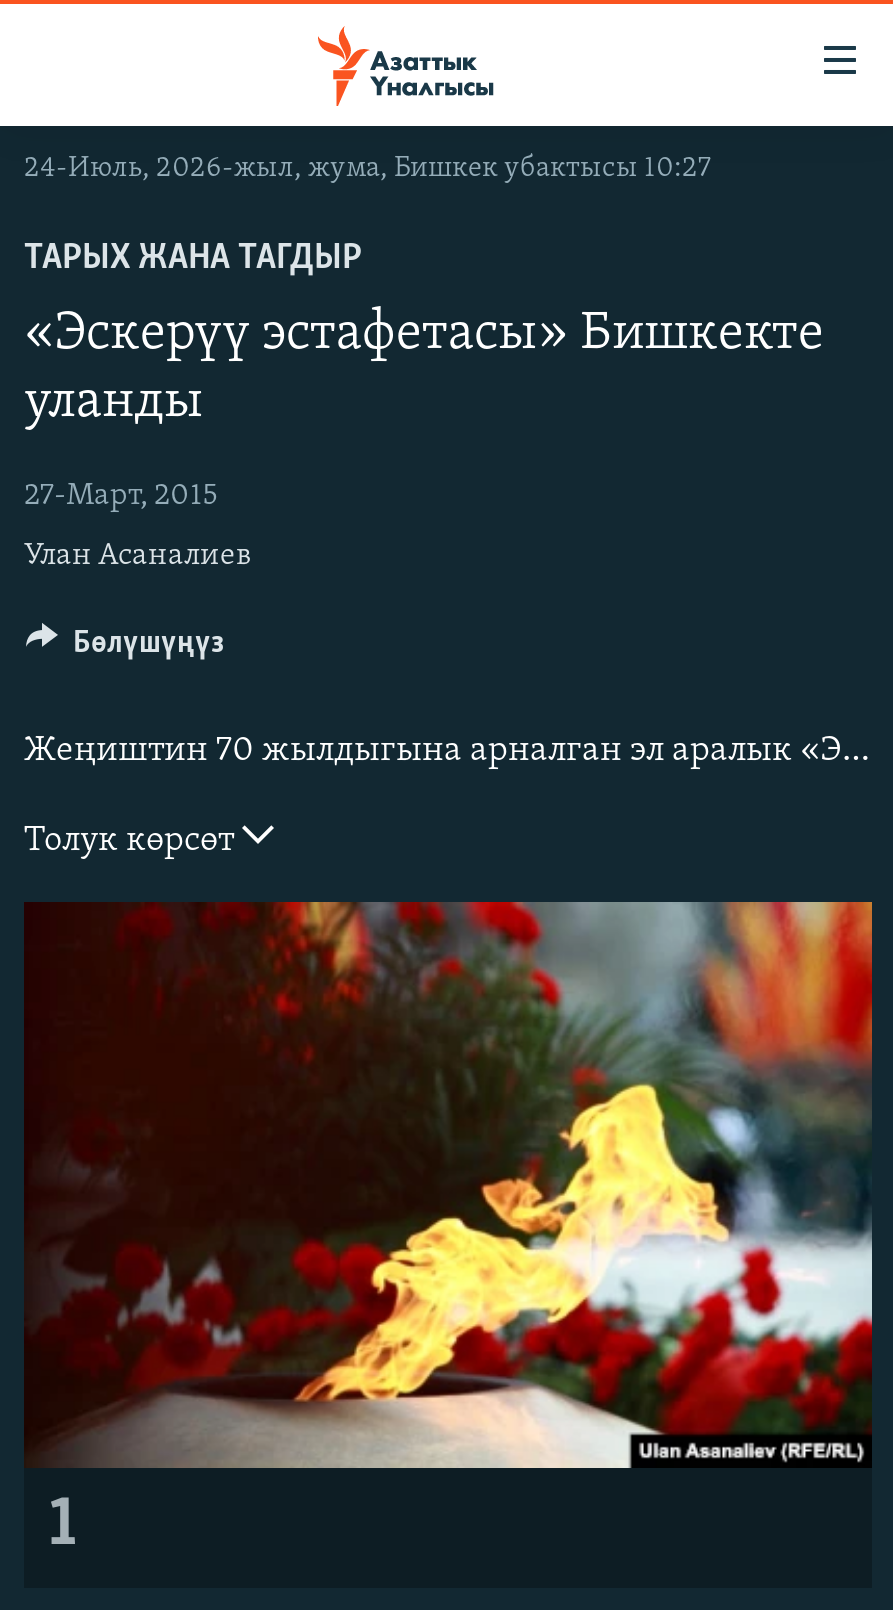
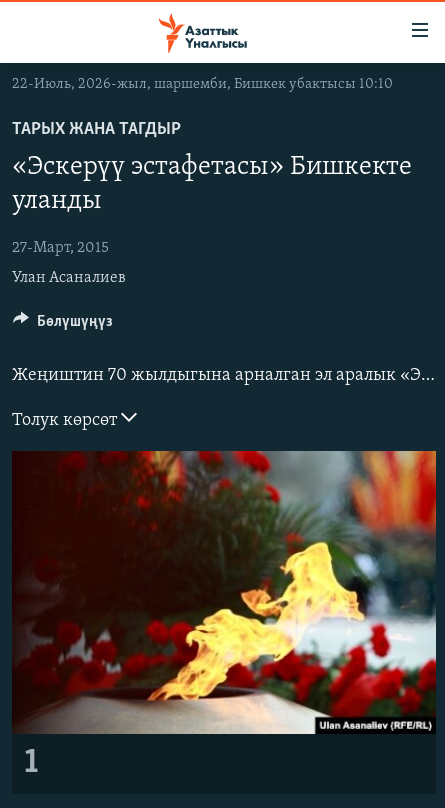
- 24-Июль, 2026-жыл, жума, Бишкек убактысы 10:27
+ 22-Июль, 2026-жыл, шаршемби, Бишкек убактысы 10:10
